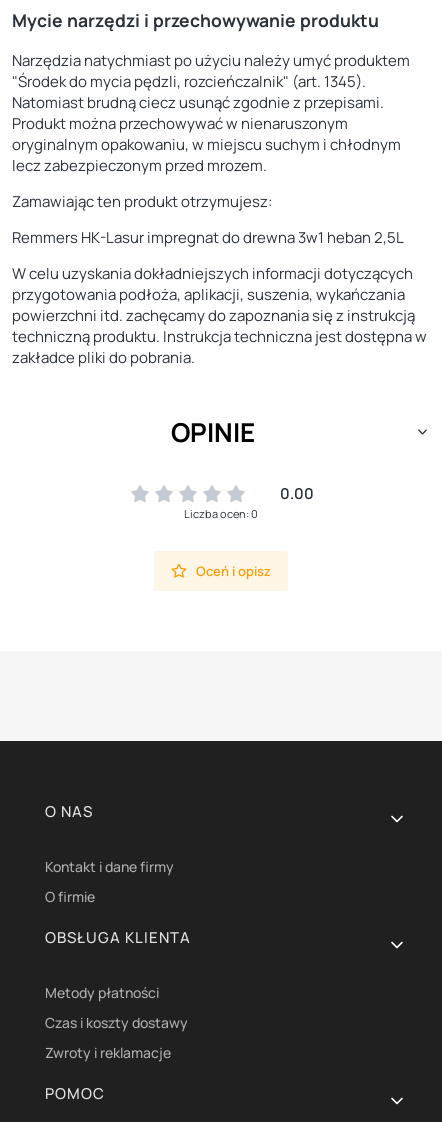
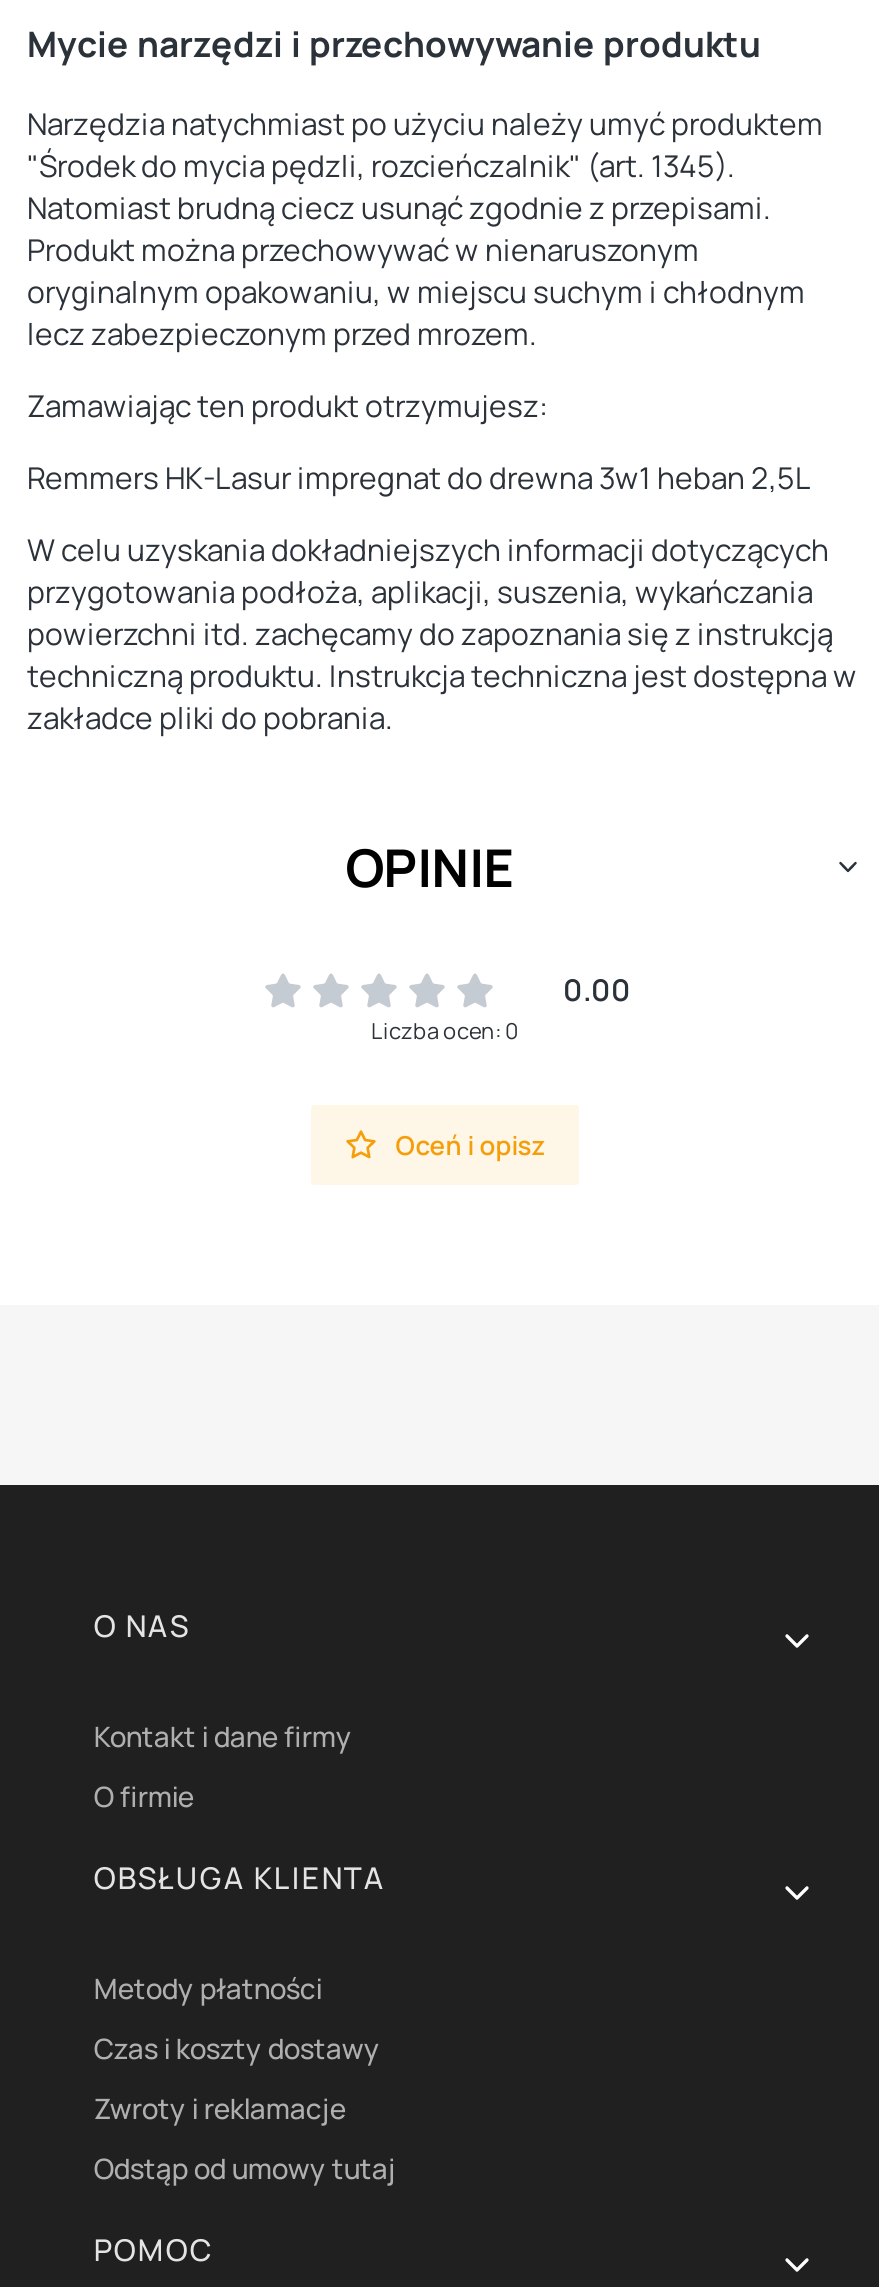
+ Odstąp od umowy tutaj
